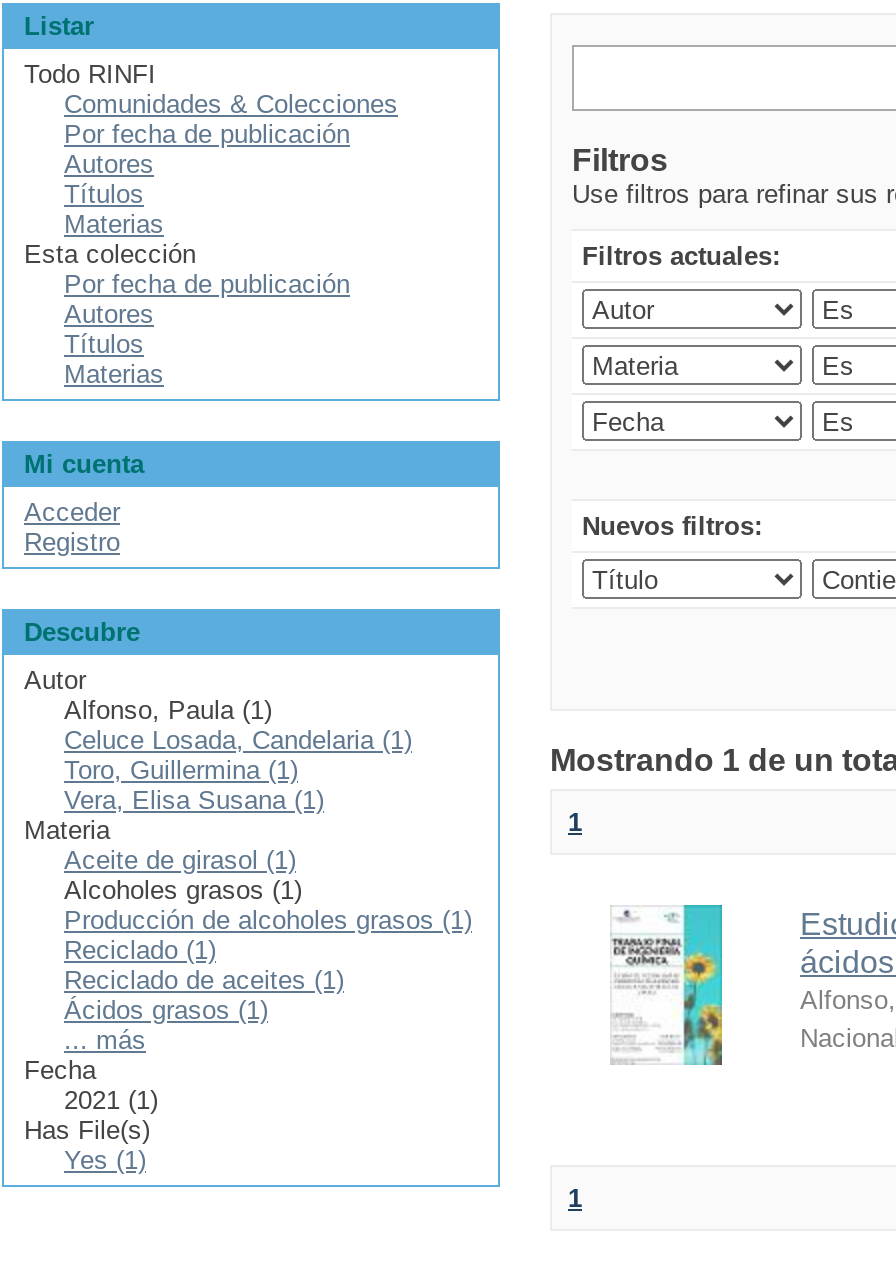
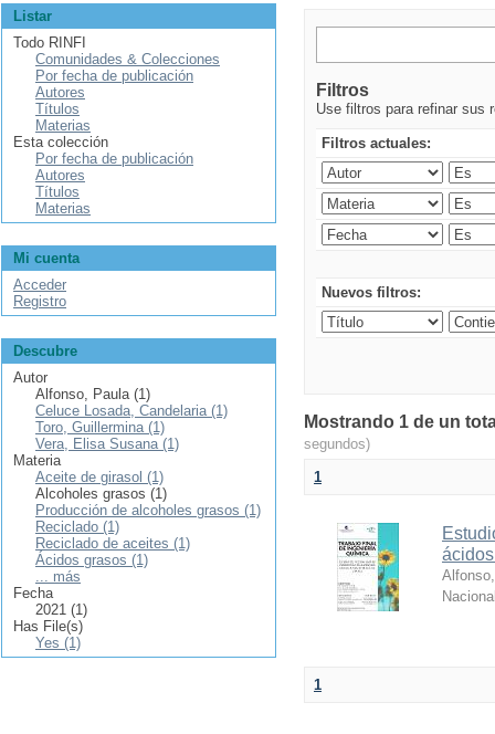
+ segundos)
